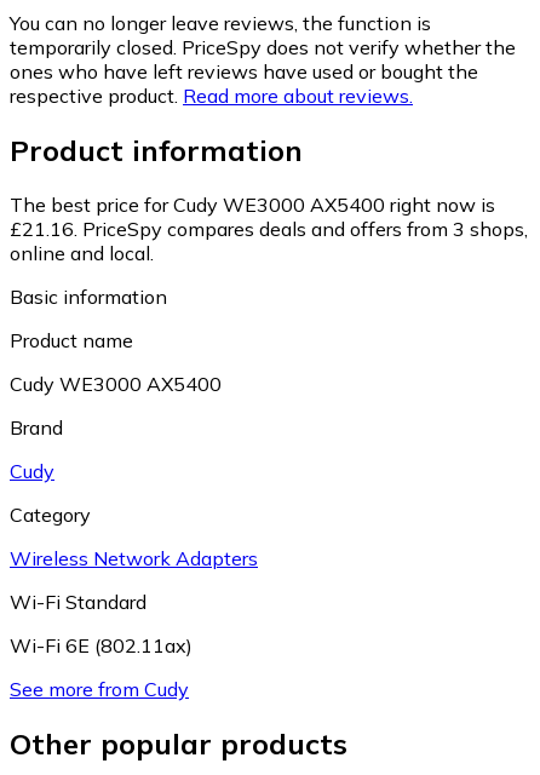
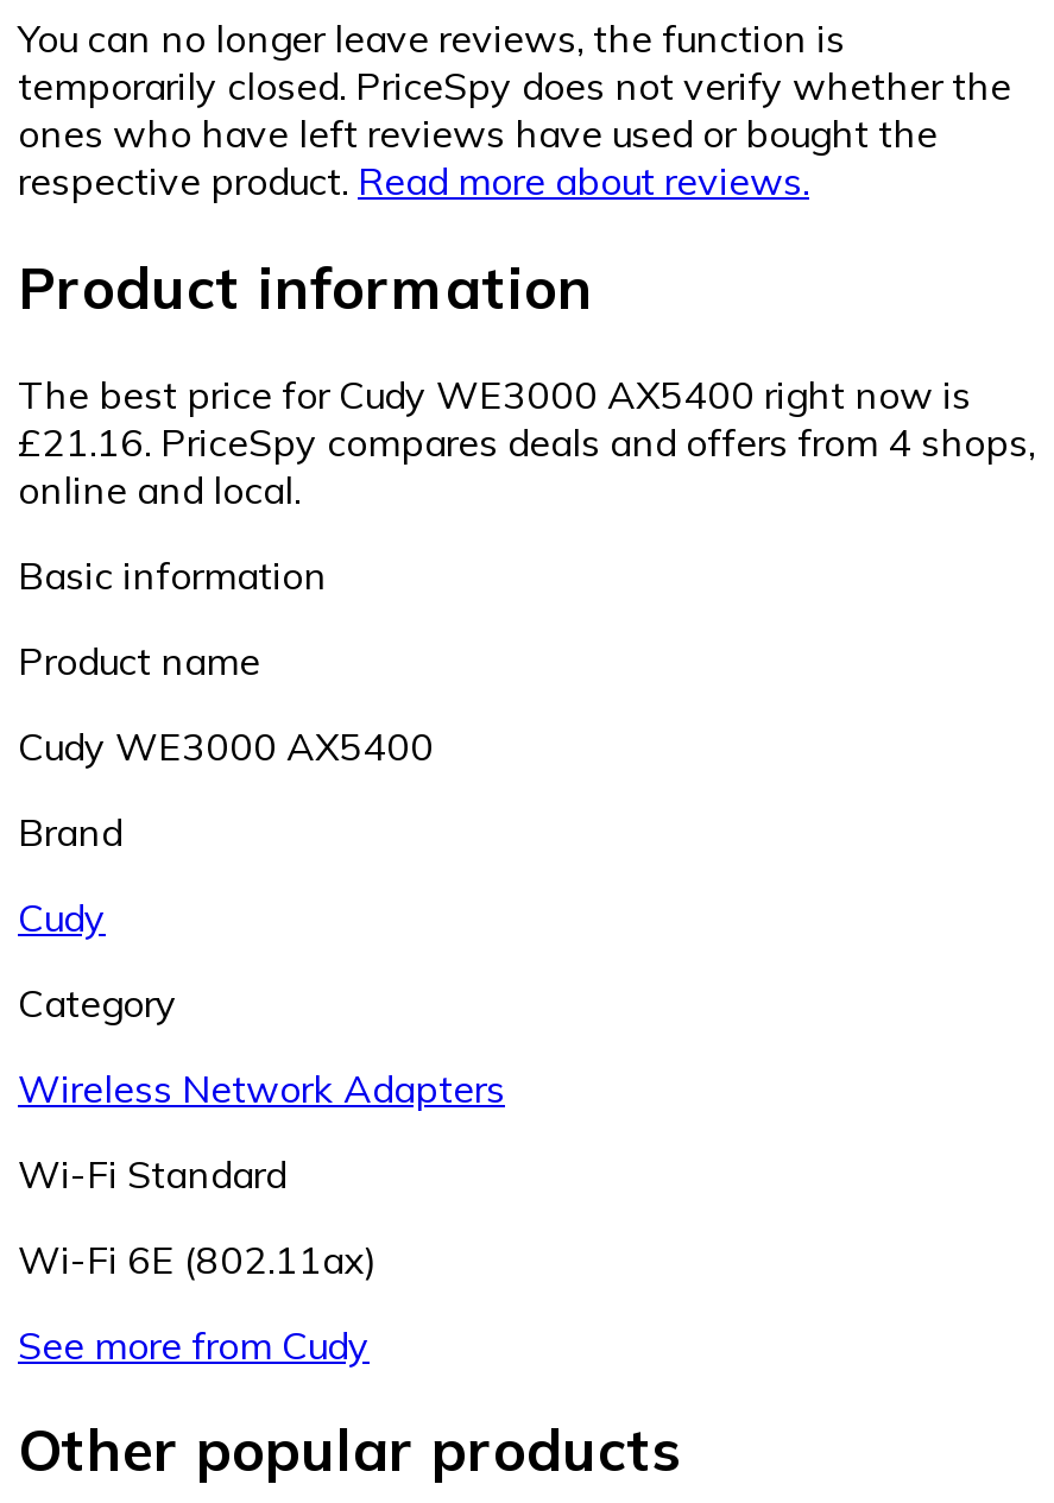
- £21.16. PriceSpy compares deals and offers from 3 shops,
+ £21.16. PriceSpy compares deals and offers from 4 shops,
